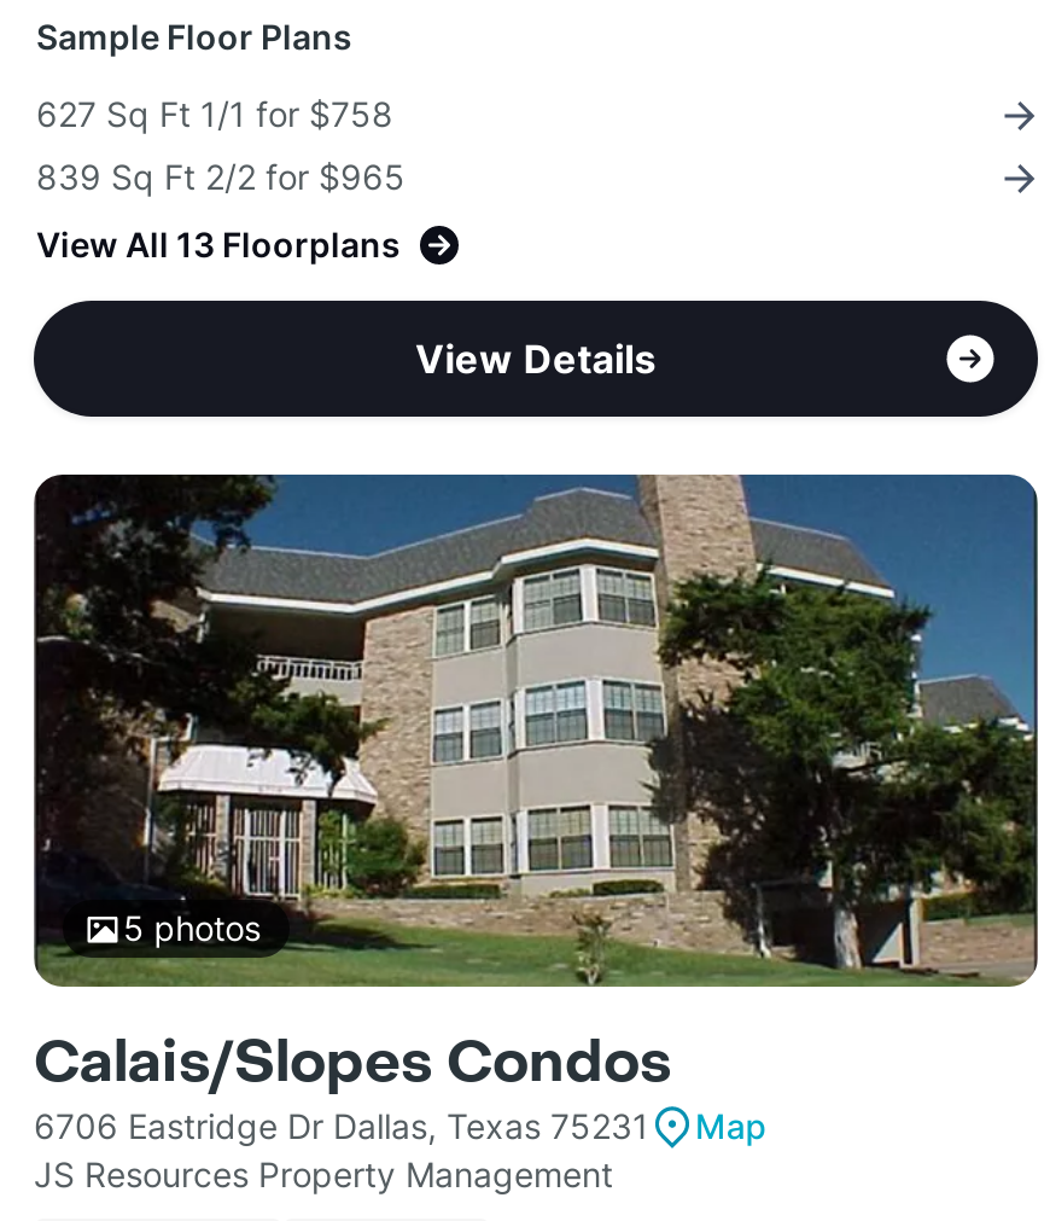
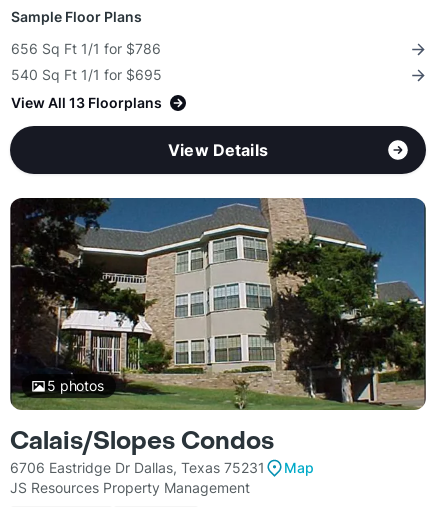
- 627 Sq Ft 1/1 for $758
+ 656 Sq Ft 1/1 for $786

- 839 Sq Ft 2/2 for $965
+ 540 Sq Ft 1/1 for $695
